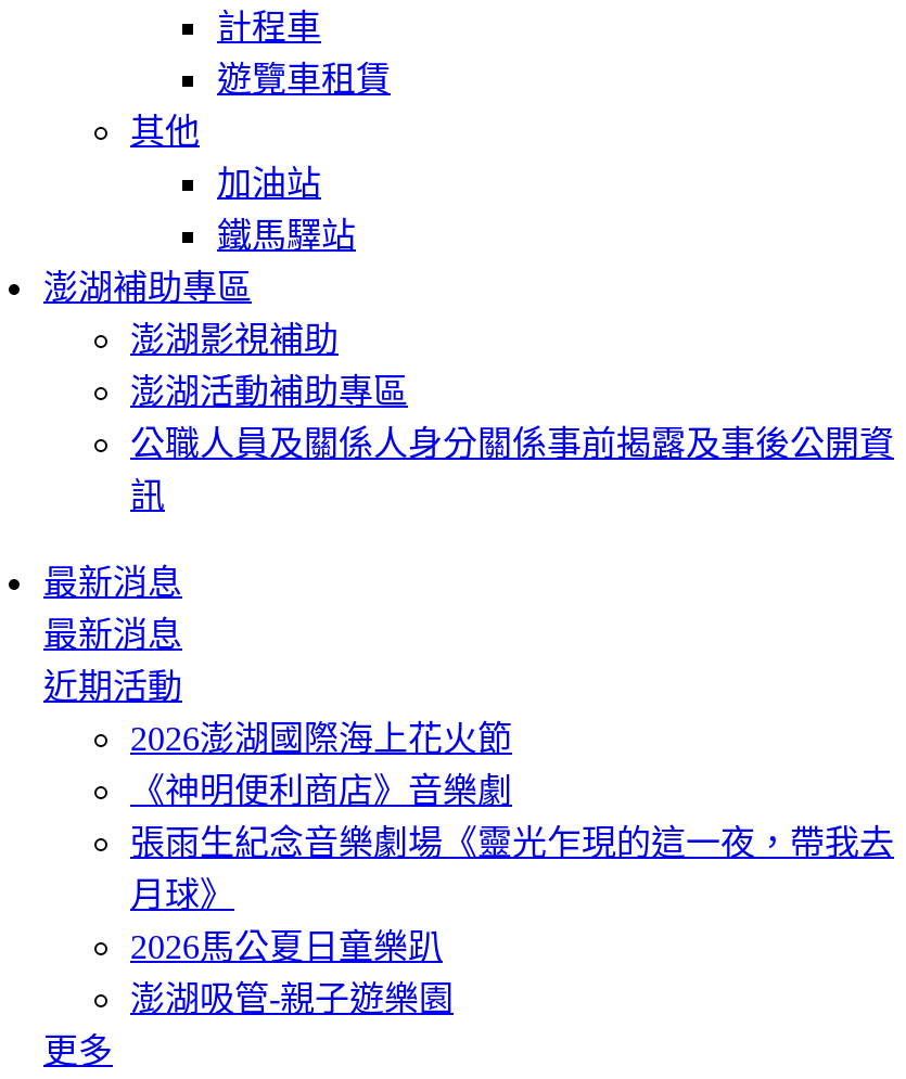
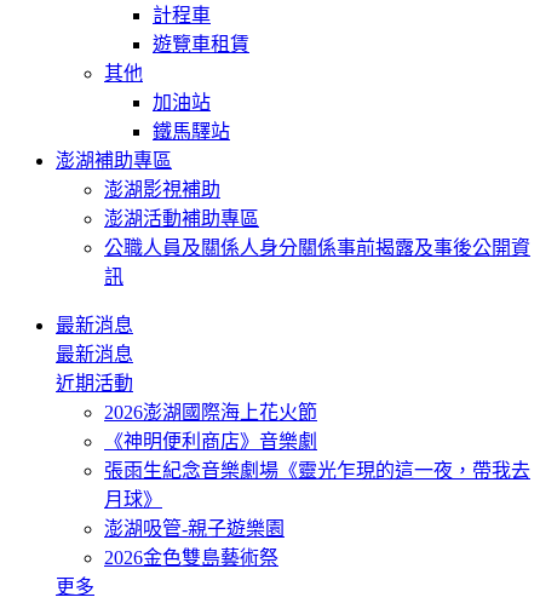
- 2026馬公夏日童樂趴

moved up: 澎湖吸管-親子遊樂園

+ 2026金色雙島藝術祭
